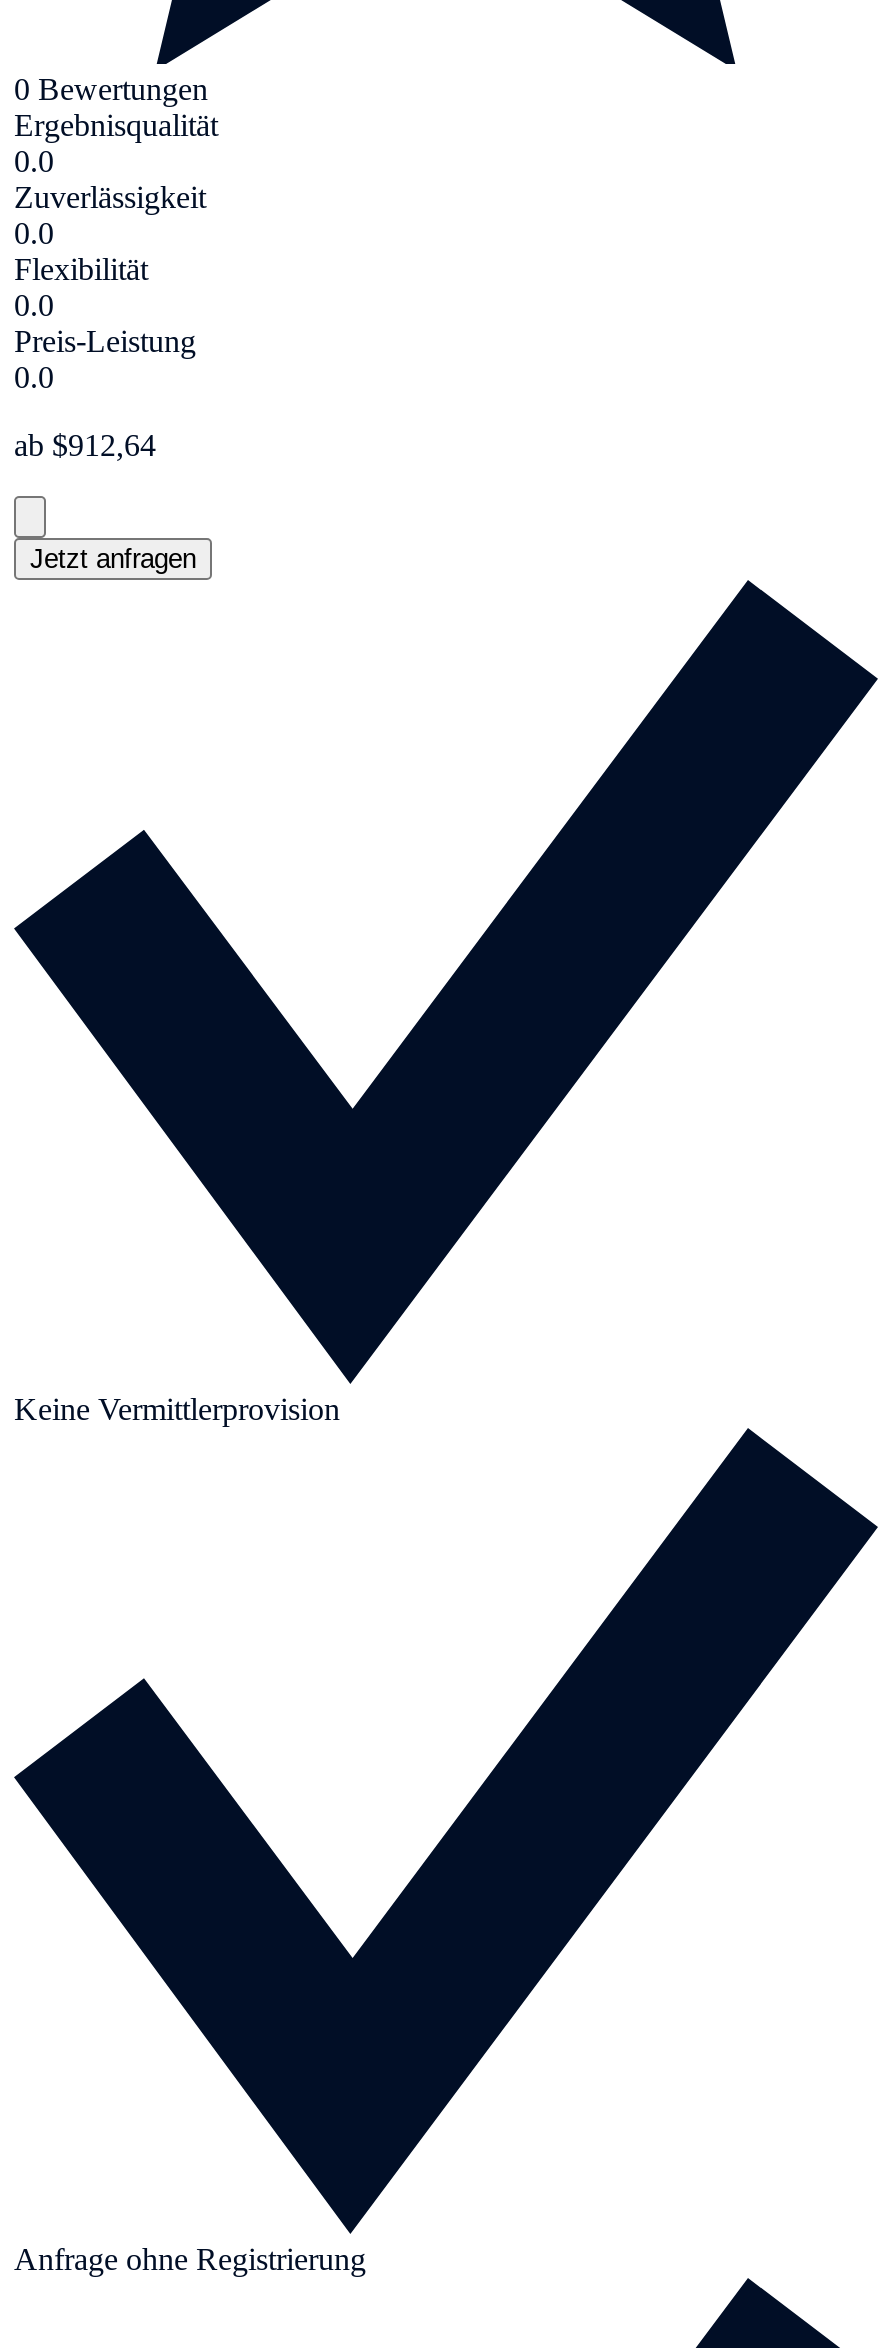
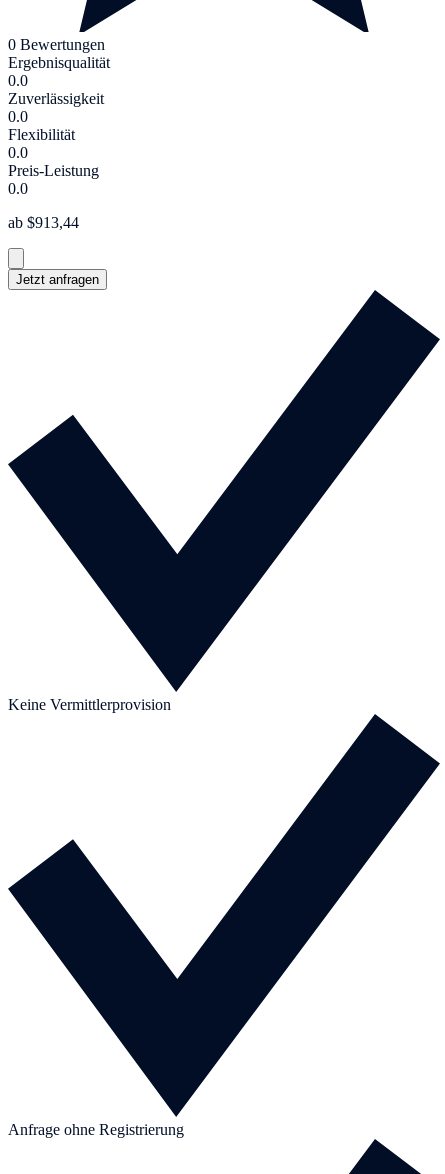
- ab $912,64
+ ab $913,44
